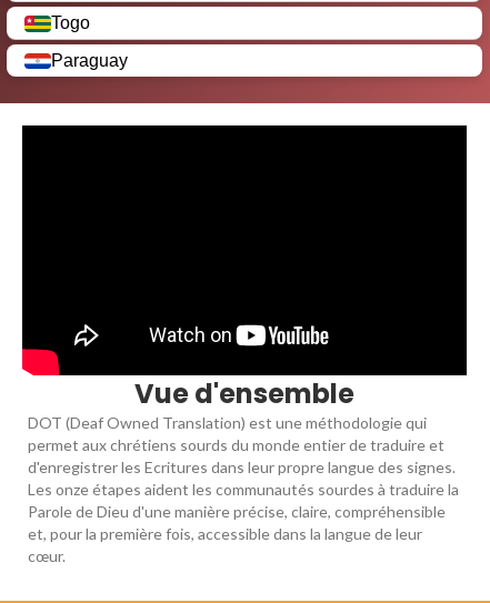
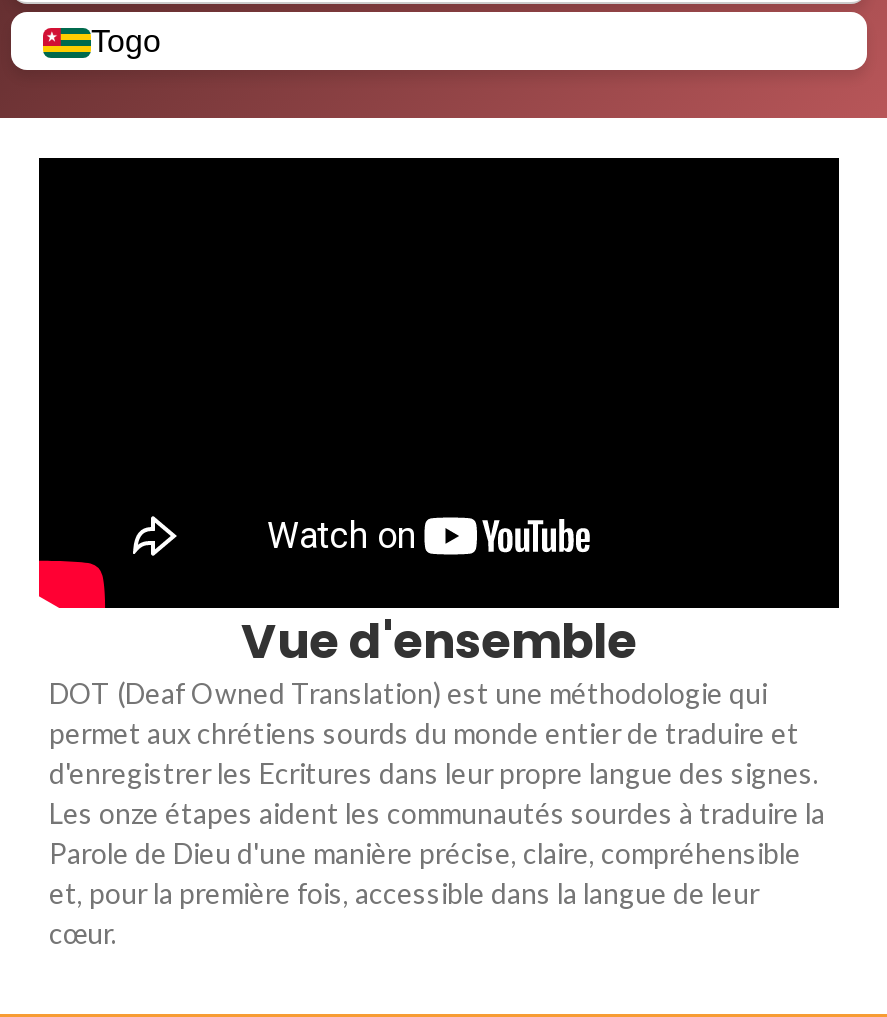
- Paraguay
